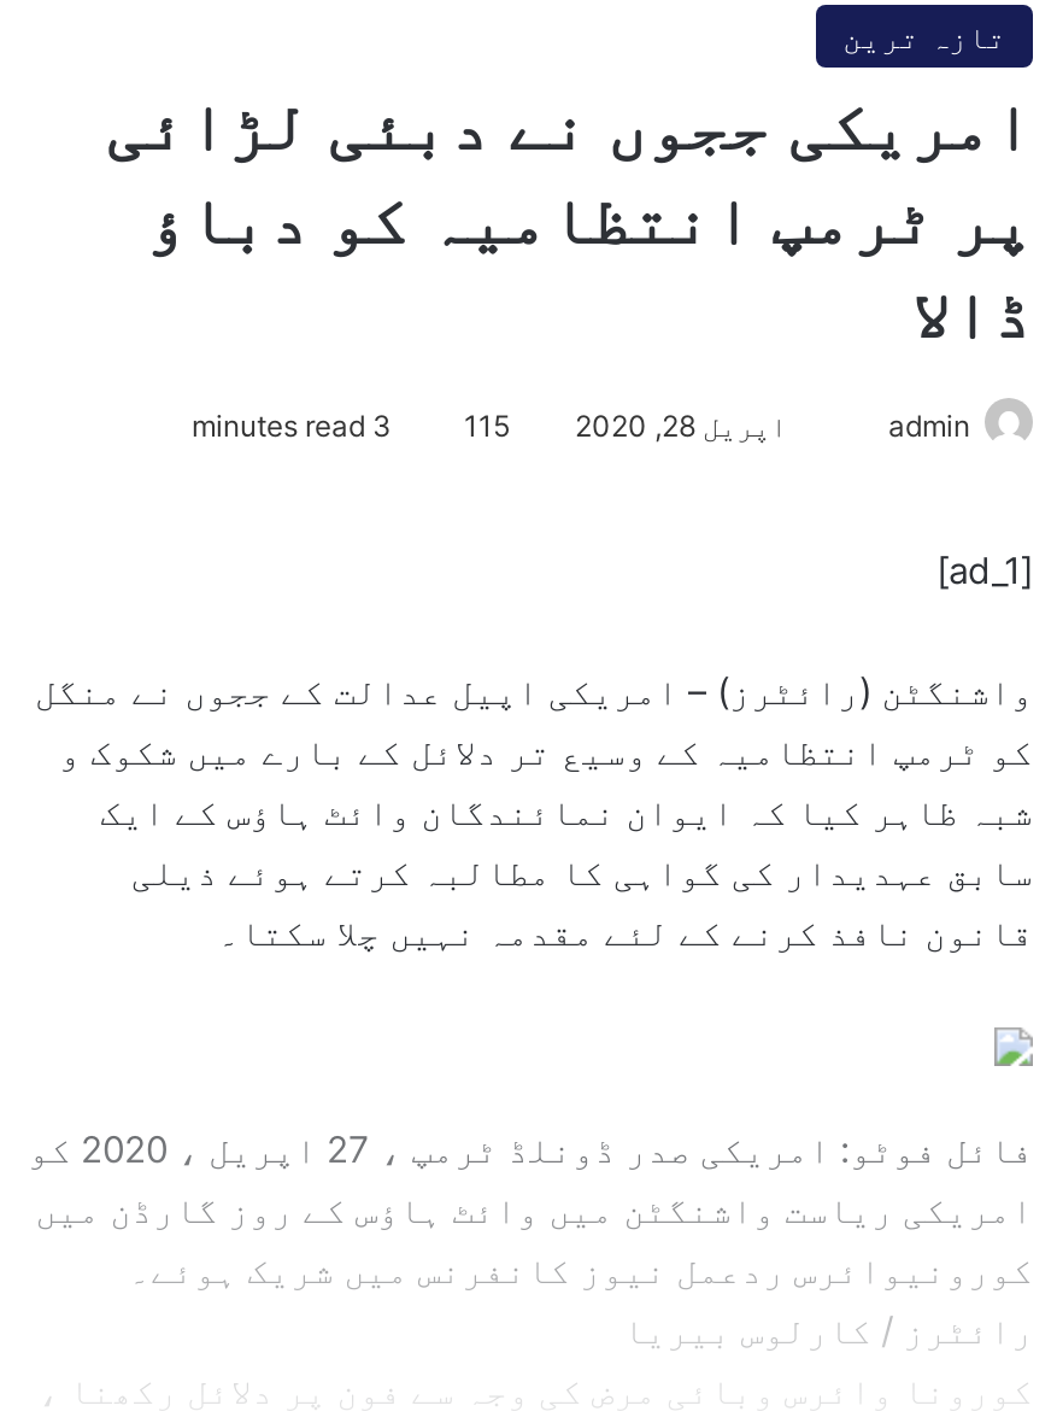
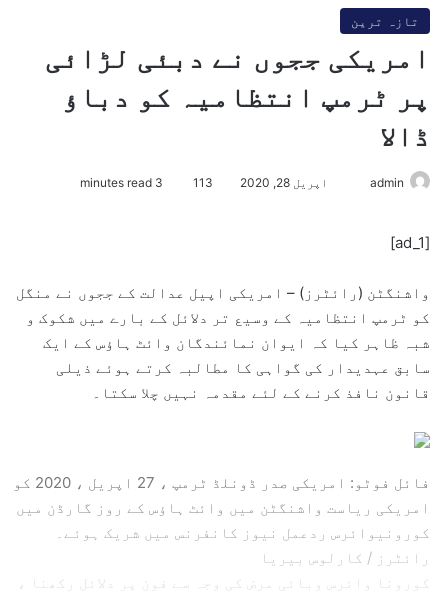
- 115
+ 113
